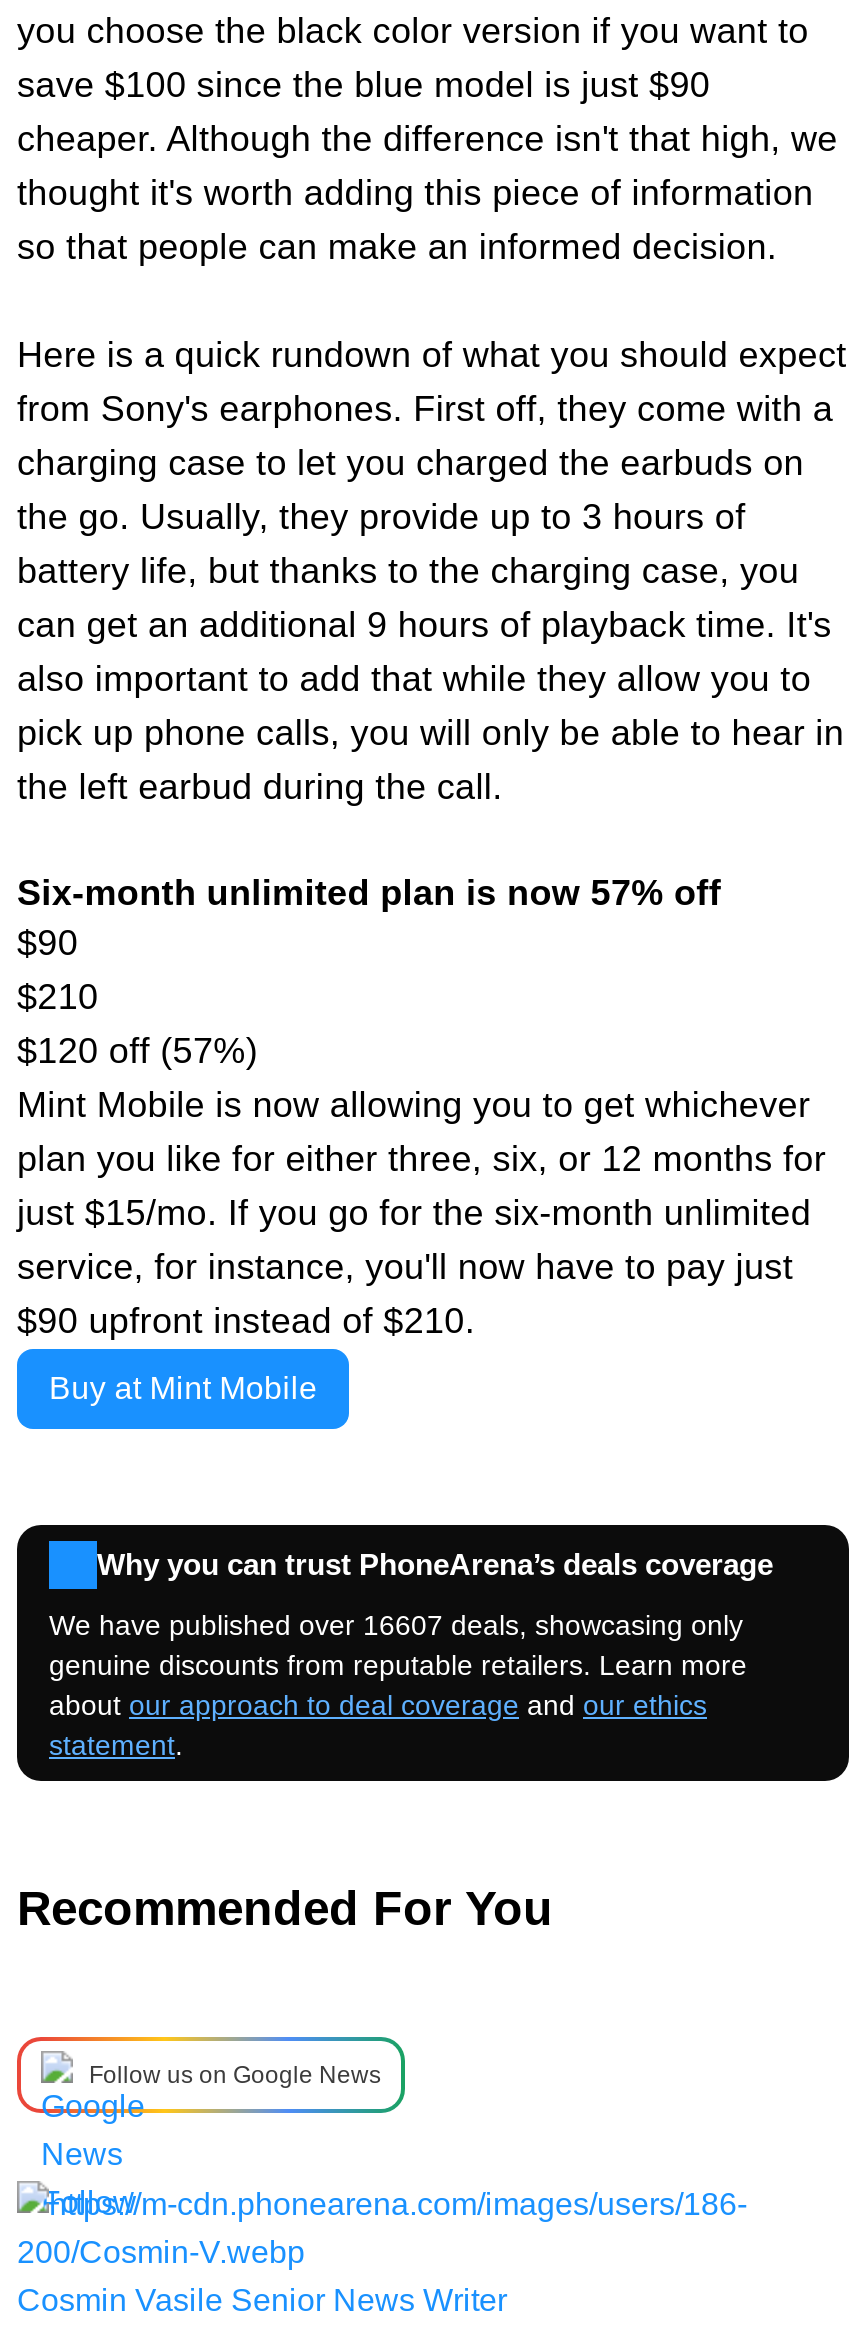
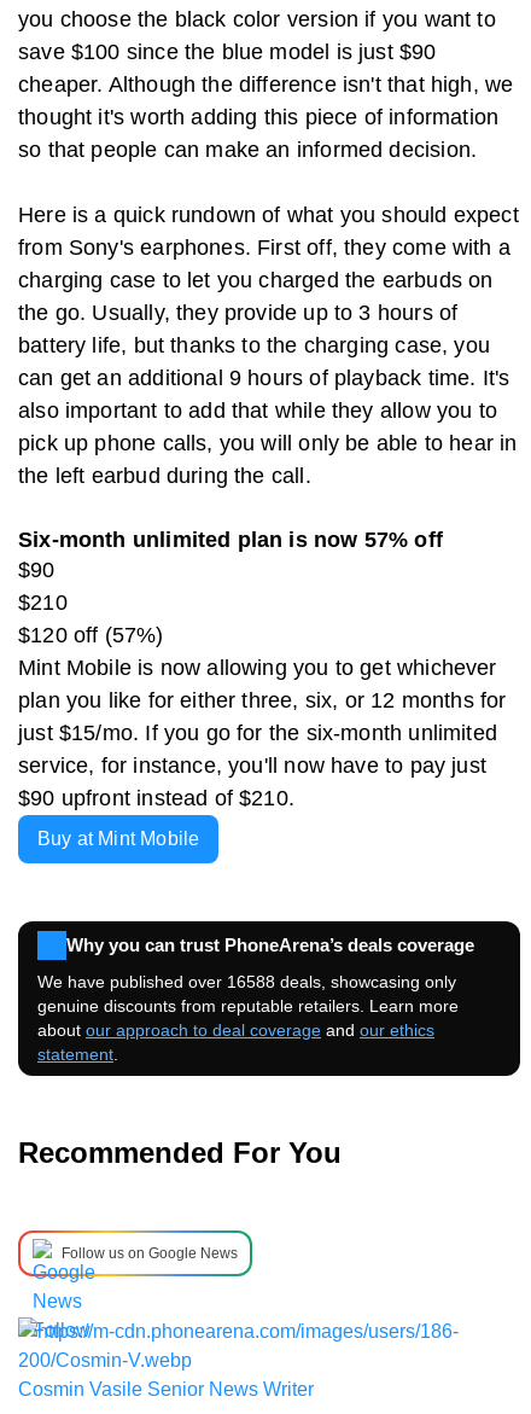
- We have published over 16607 deals, showcasing only
+ We have published over 16588 deals, showcasing only
